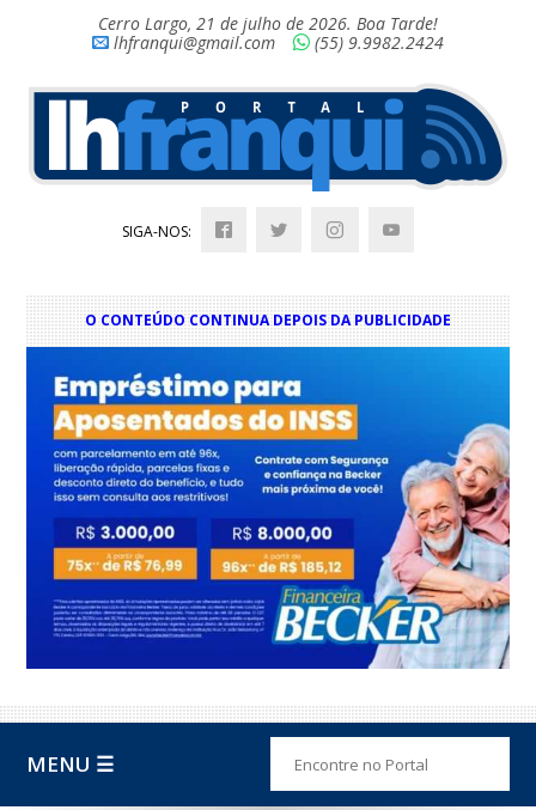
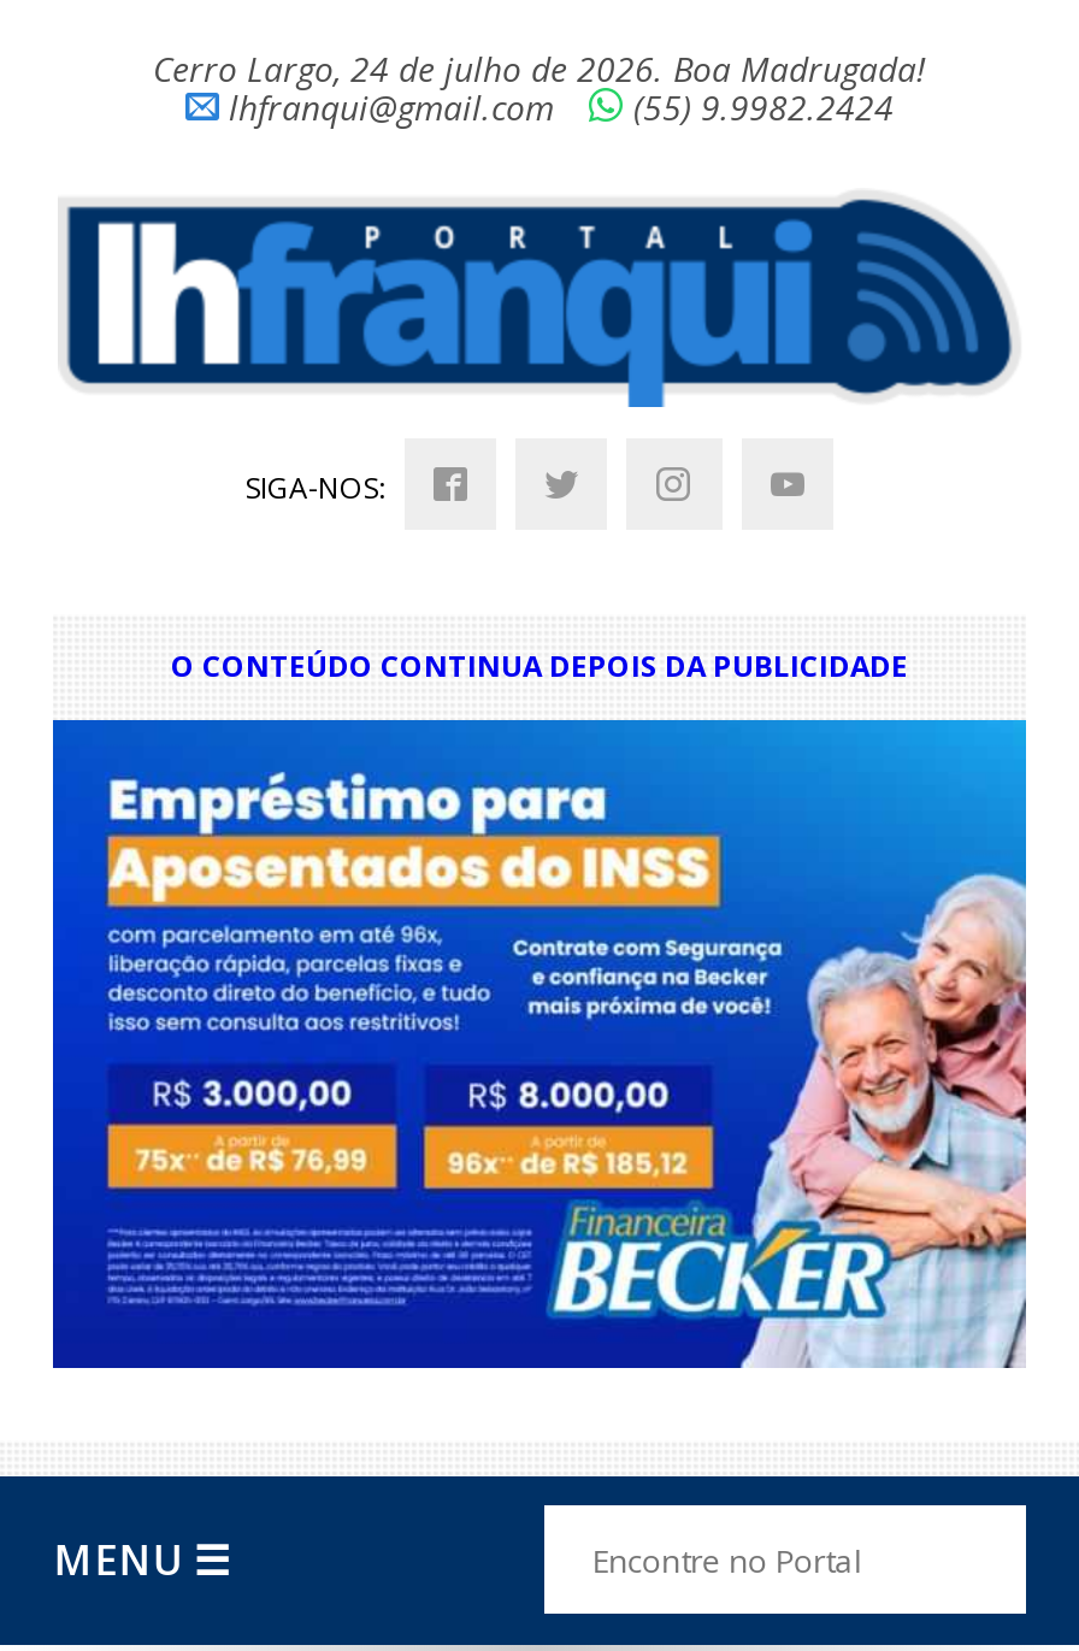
- Cerro Largo, 21 de julho de 2026. Boa Tarde!
+ Cerro Largo, 24 de julho de 2026. Boa Madrugada!
